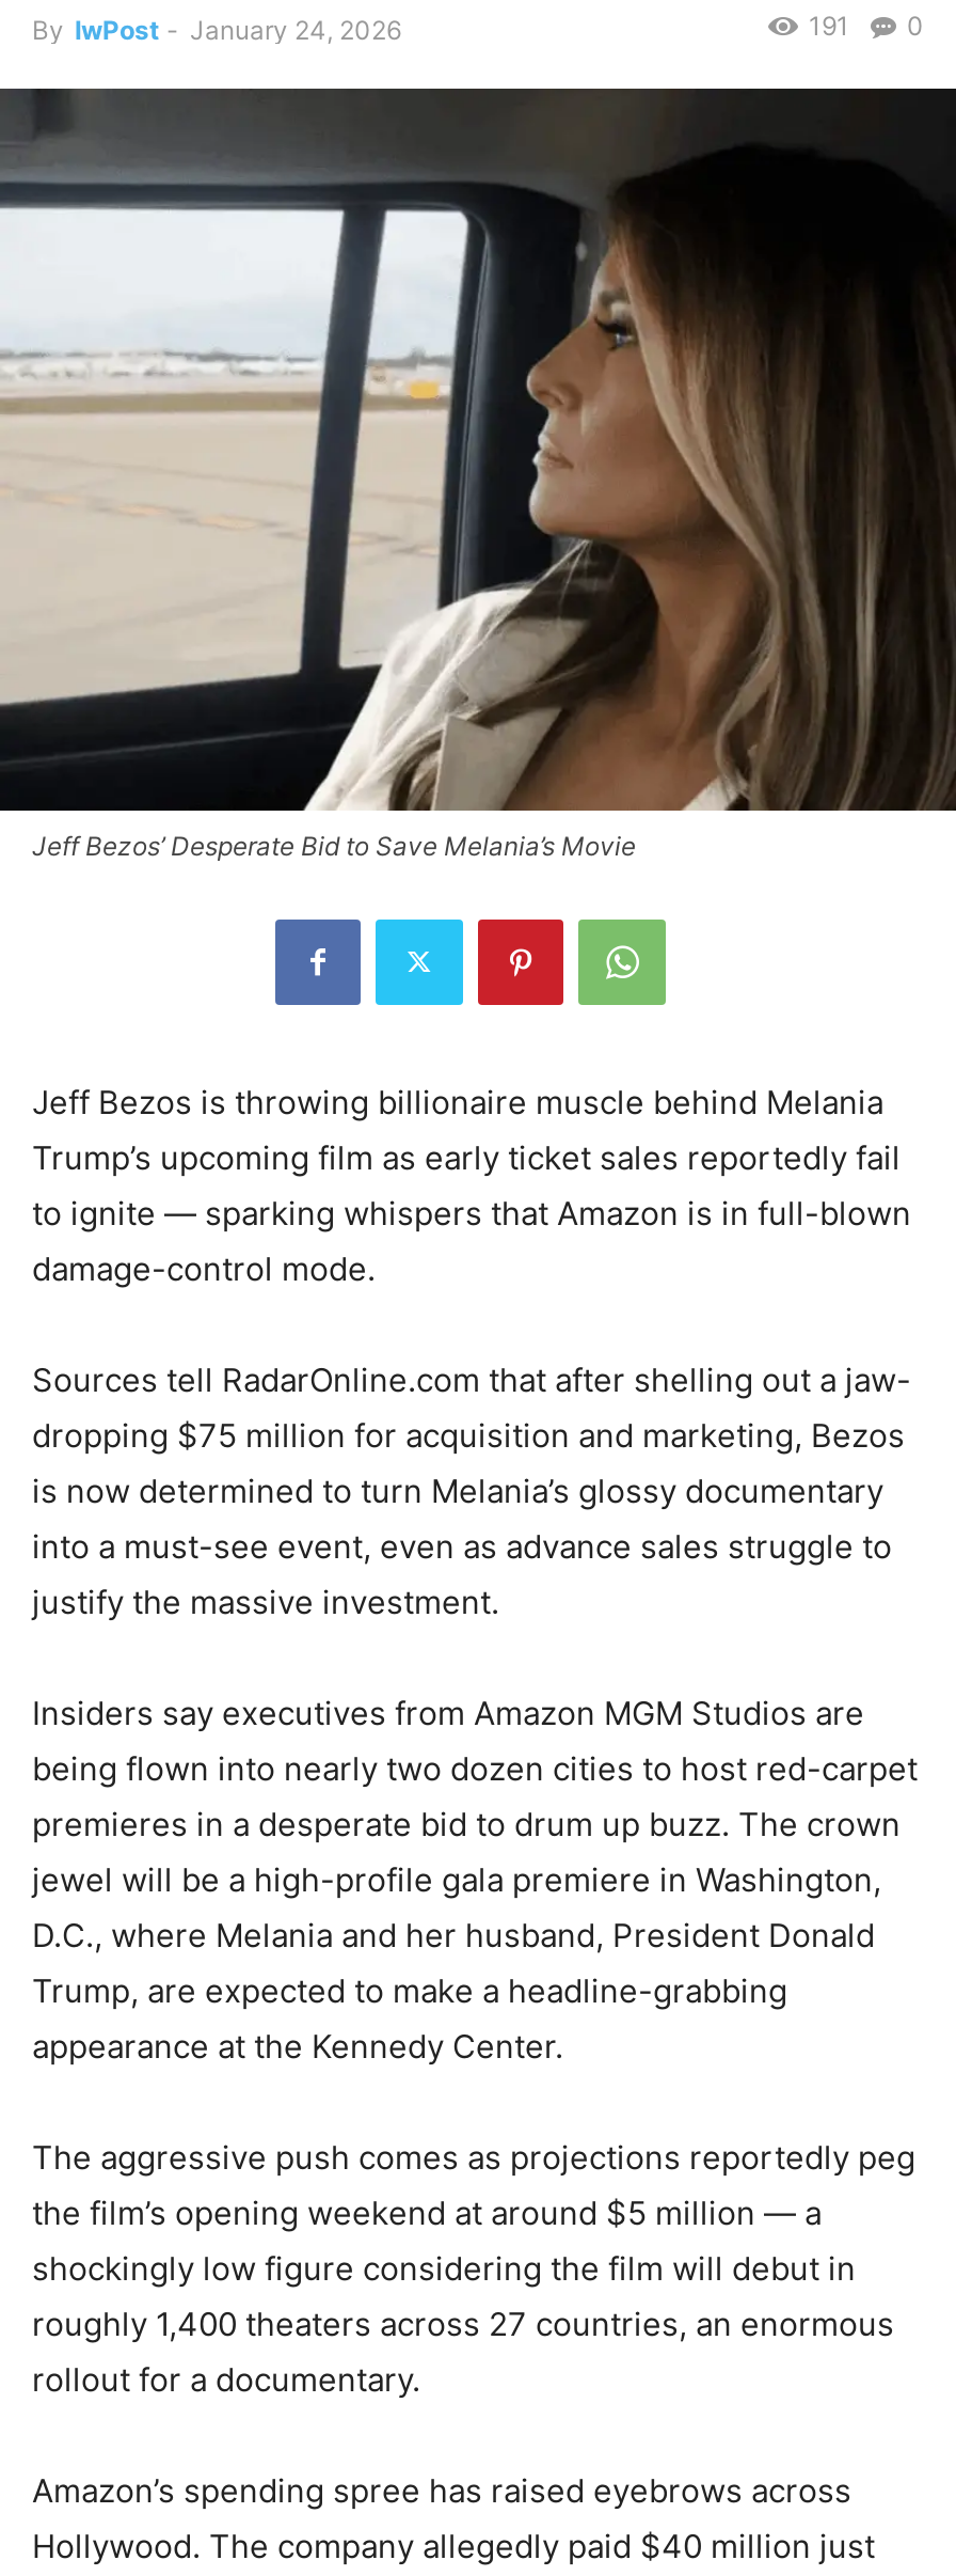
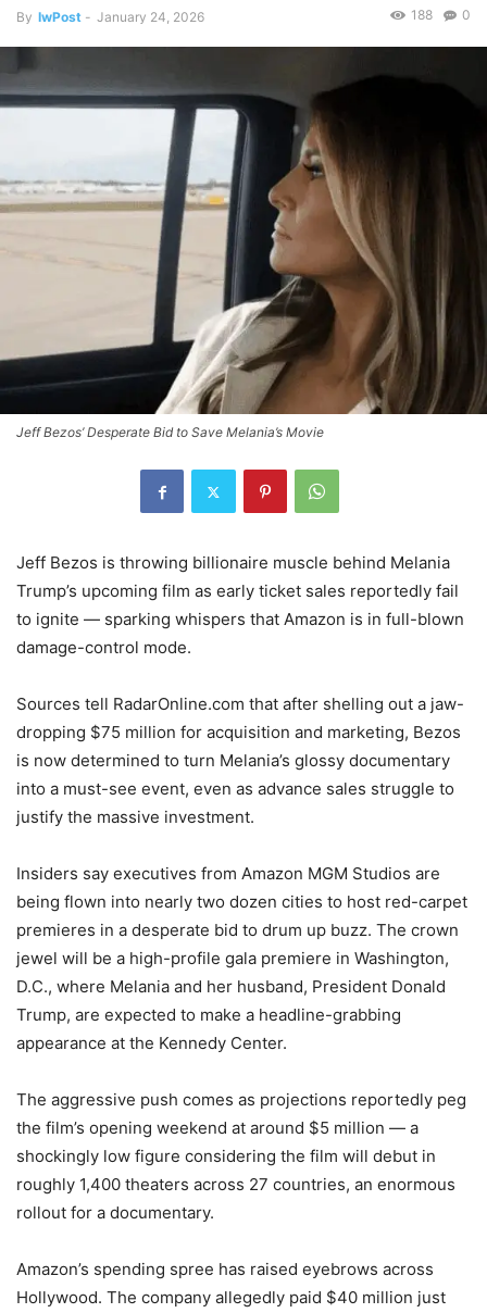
- 191 0
+ 188 0
